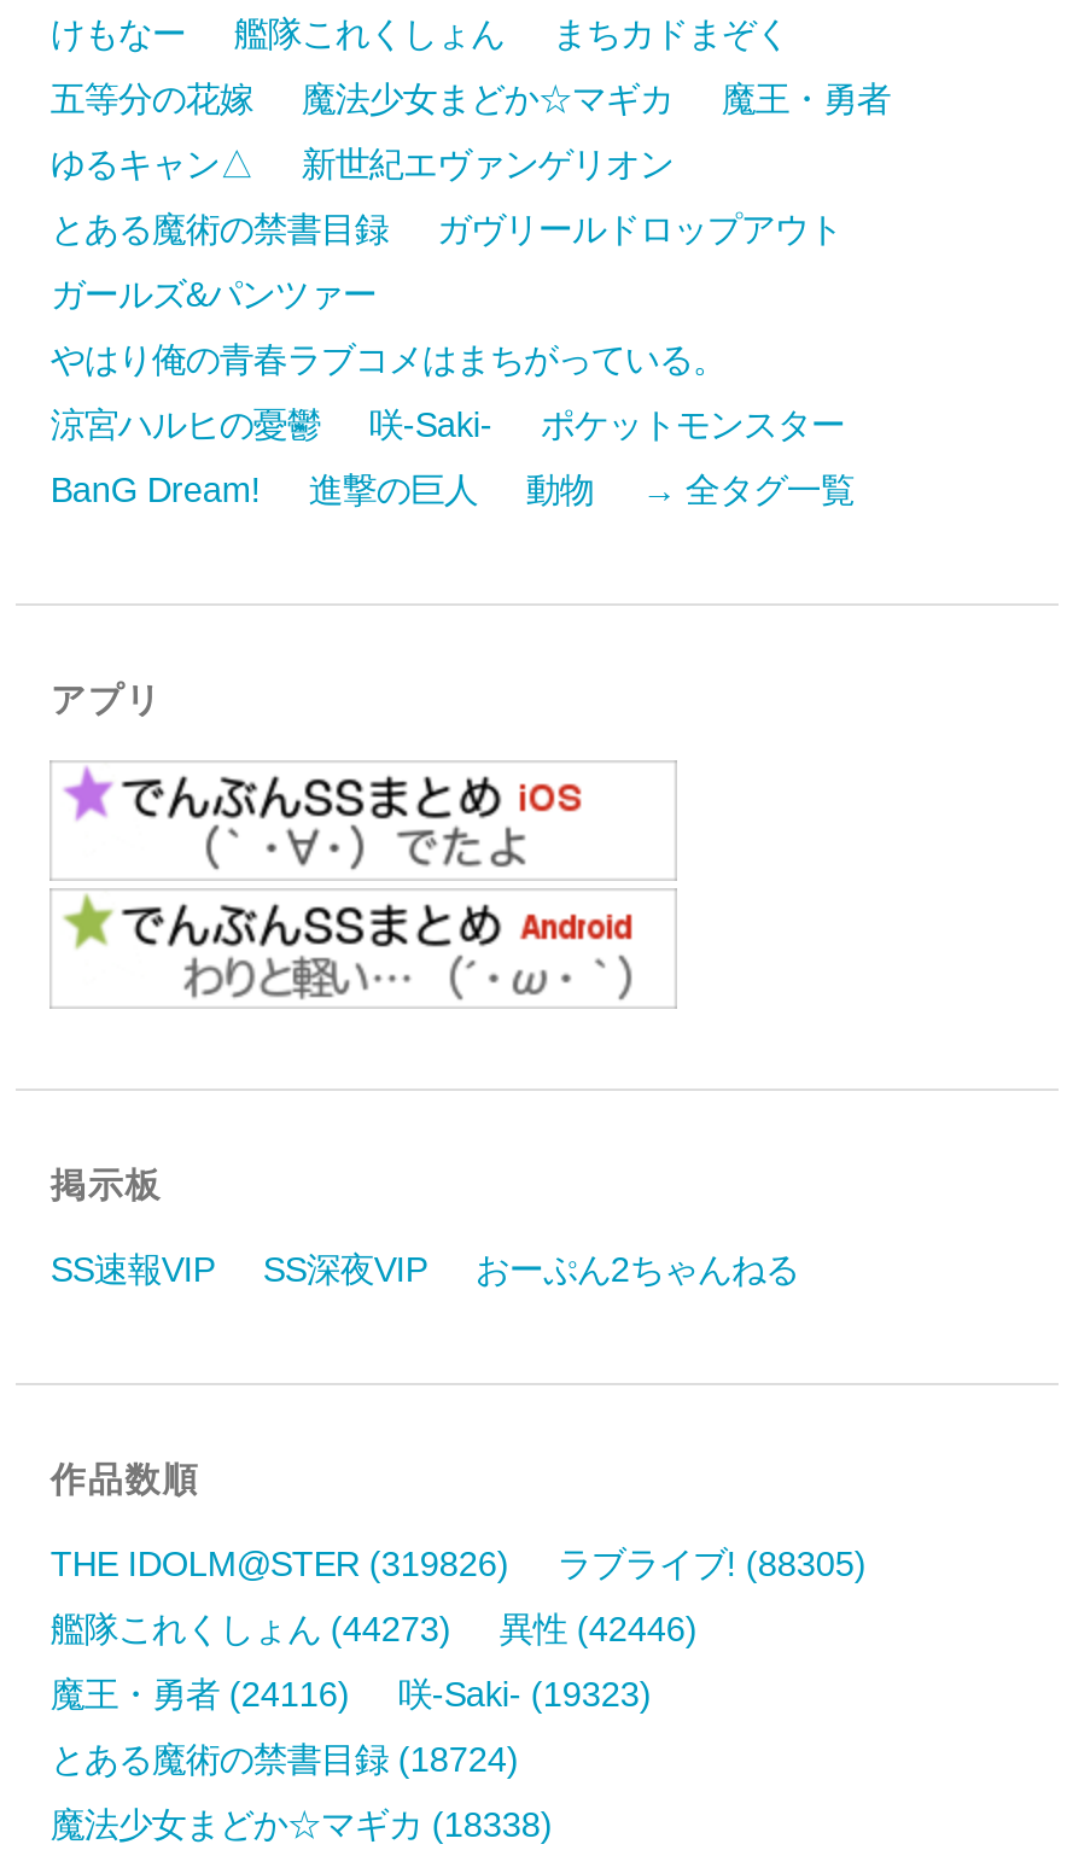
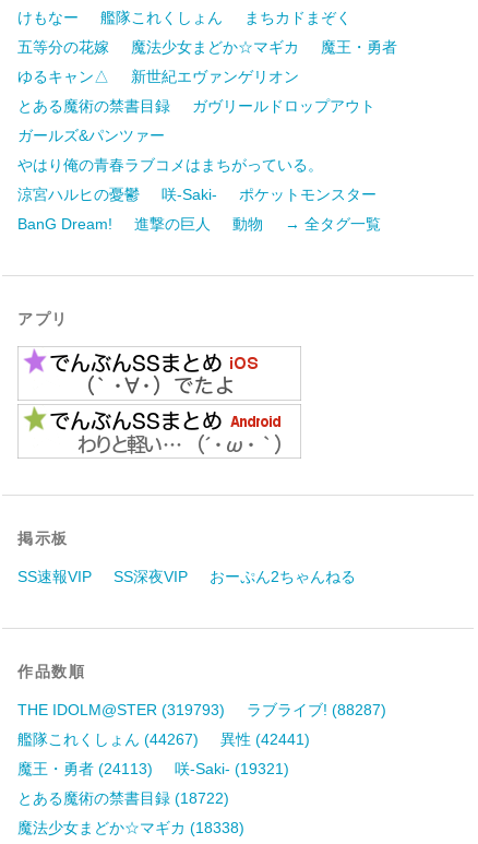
- THE IDOLM@STER (319826)
+ THE IDOLM@STER (319793)

- ラブライブ! (88305)
+ ラブライブ! (88287)

- 艦隊これくしょん (44273)
+ 艦隊これくしょん (44267)

- 異性 (42446)
+ 異性 (42441)

- 魔王・勇者 (24116)
+ 魔王・勇者 (24113)

- 咲-Saki- (19323)
+ 咲-Saki- (19321)

- とある魔術の禁書目録 (18724)
+ とある魔術の禁書目録 (18722)
